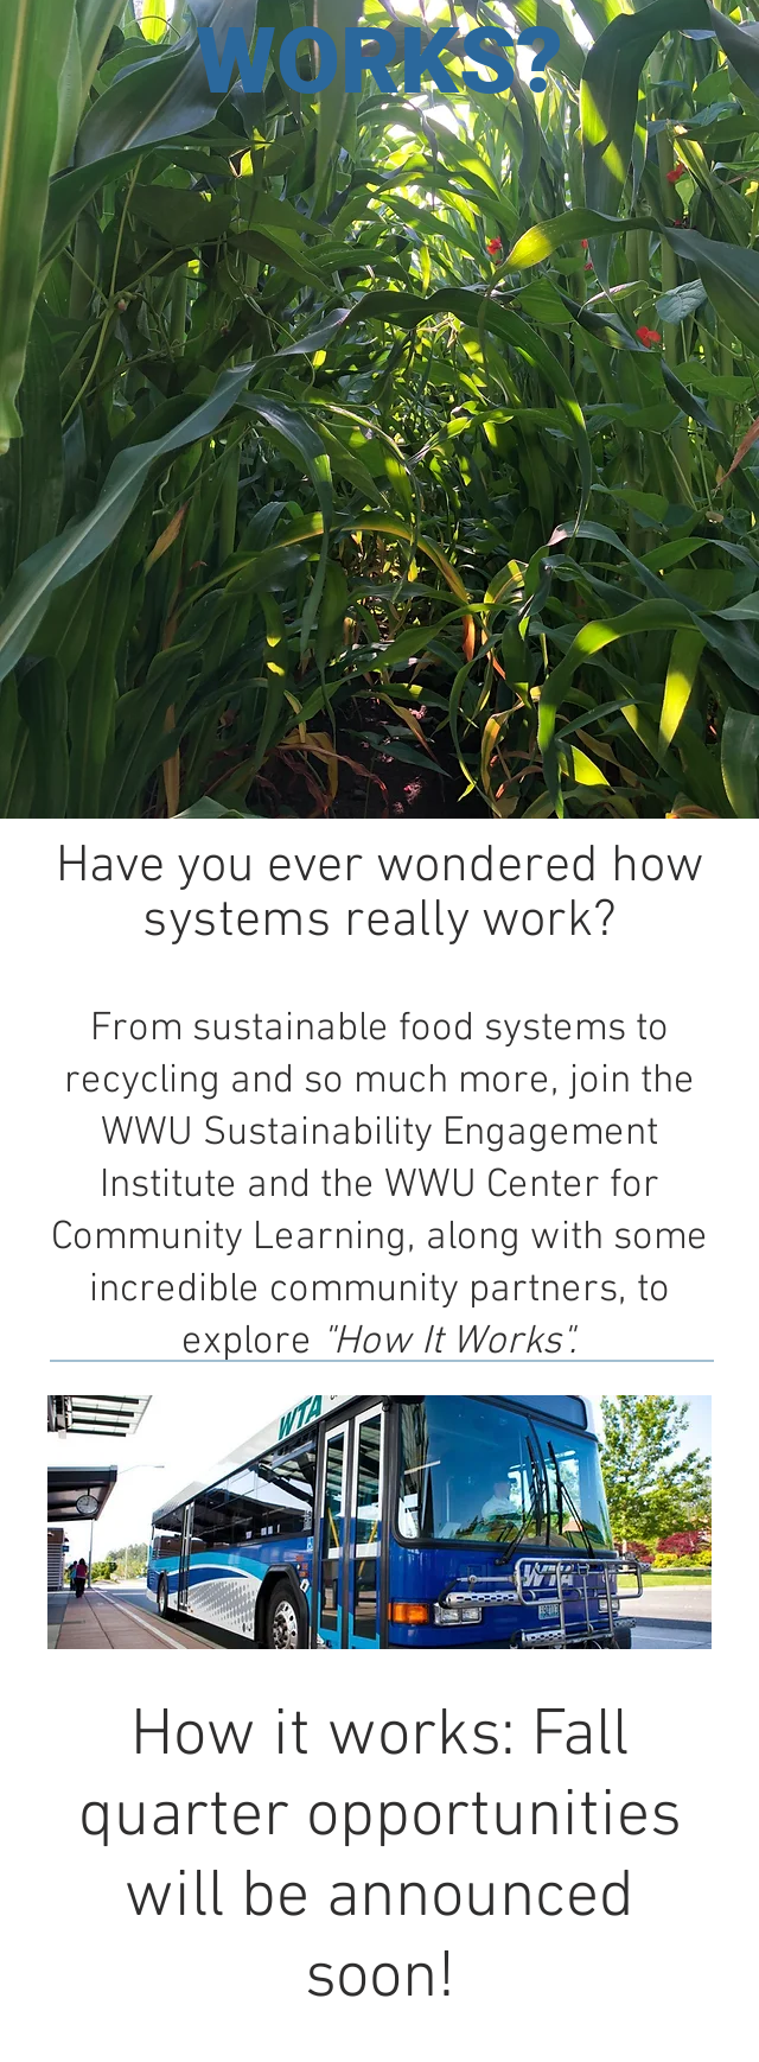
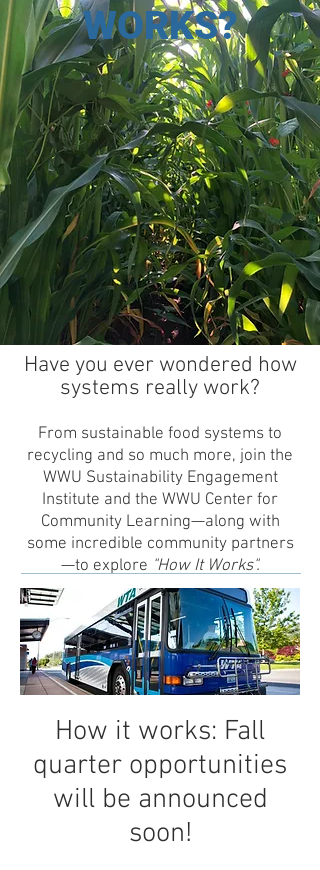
- Community Learning, along with some
- incredible community partners, to
- explore "How It Works".
+ Community Learning—along with
+ some incredible community partners
+ —to explore "How It Works".
